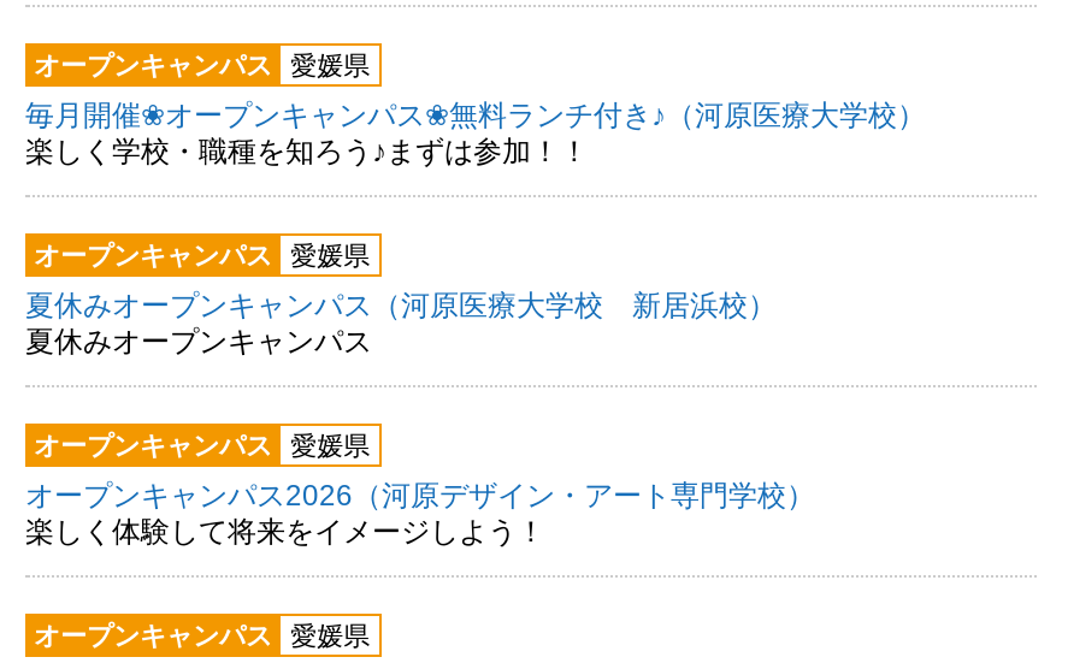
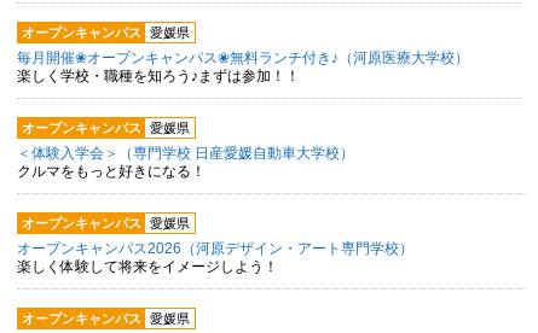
- 夏休みオープンキャンパス（河原医療大学校 新居浜校）
- 夏休みオープンキャンパス
+ ＜体験入学会＞（専門学校 日産愛媛自動車大学校）
+ クルマをもっと好きになる！
